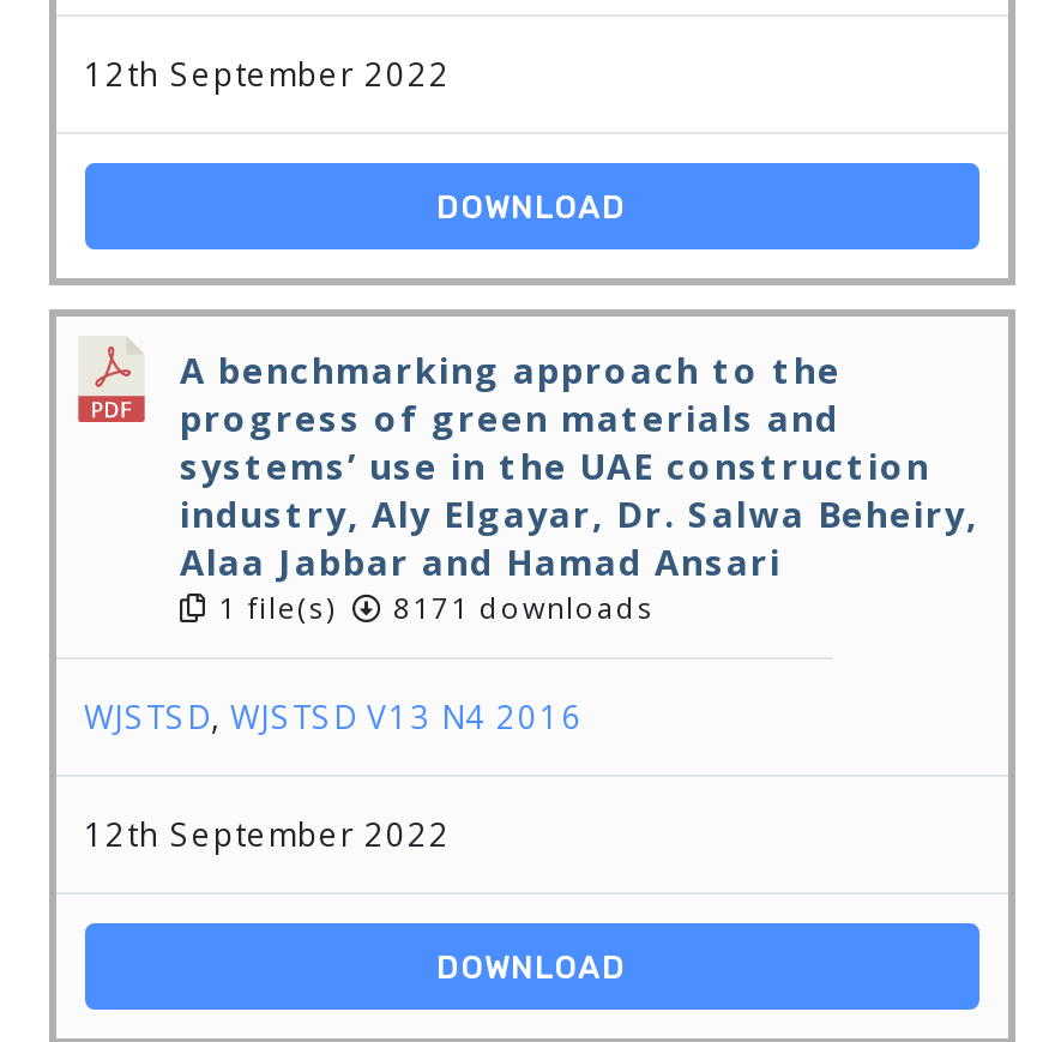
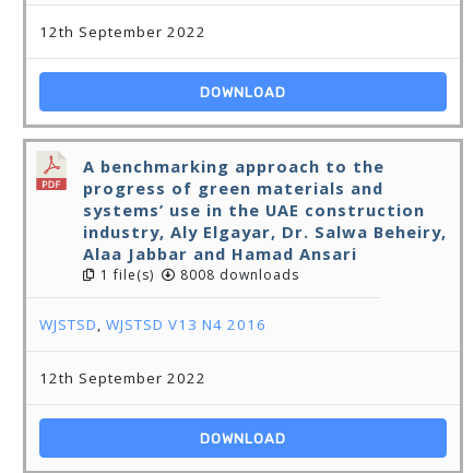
- 1 file(s) 8171 downloads
+ 1 file(s) 8008 downloads
